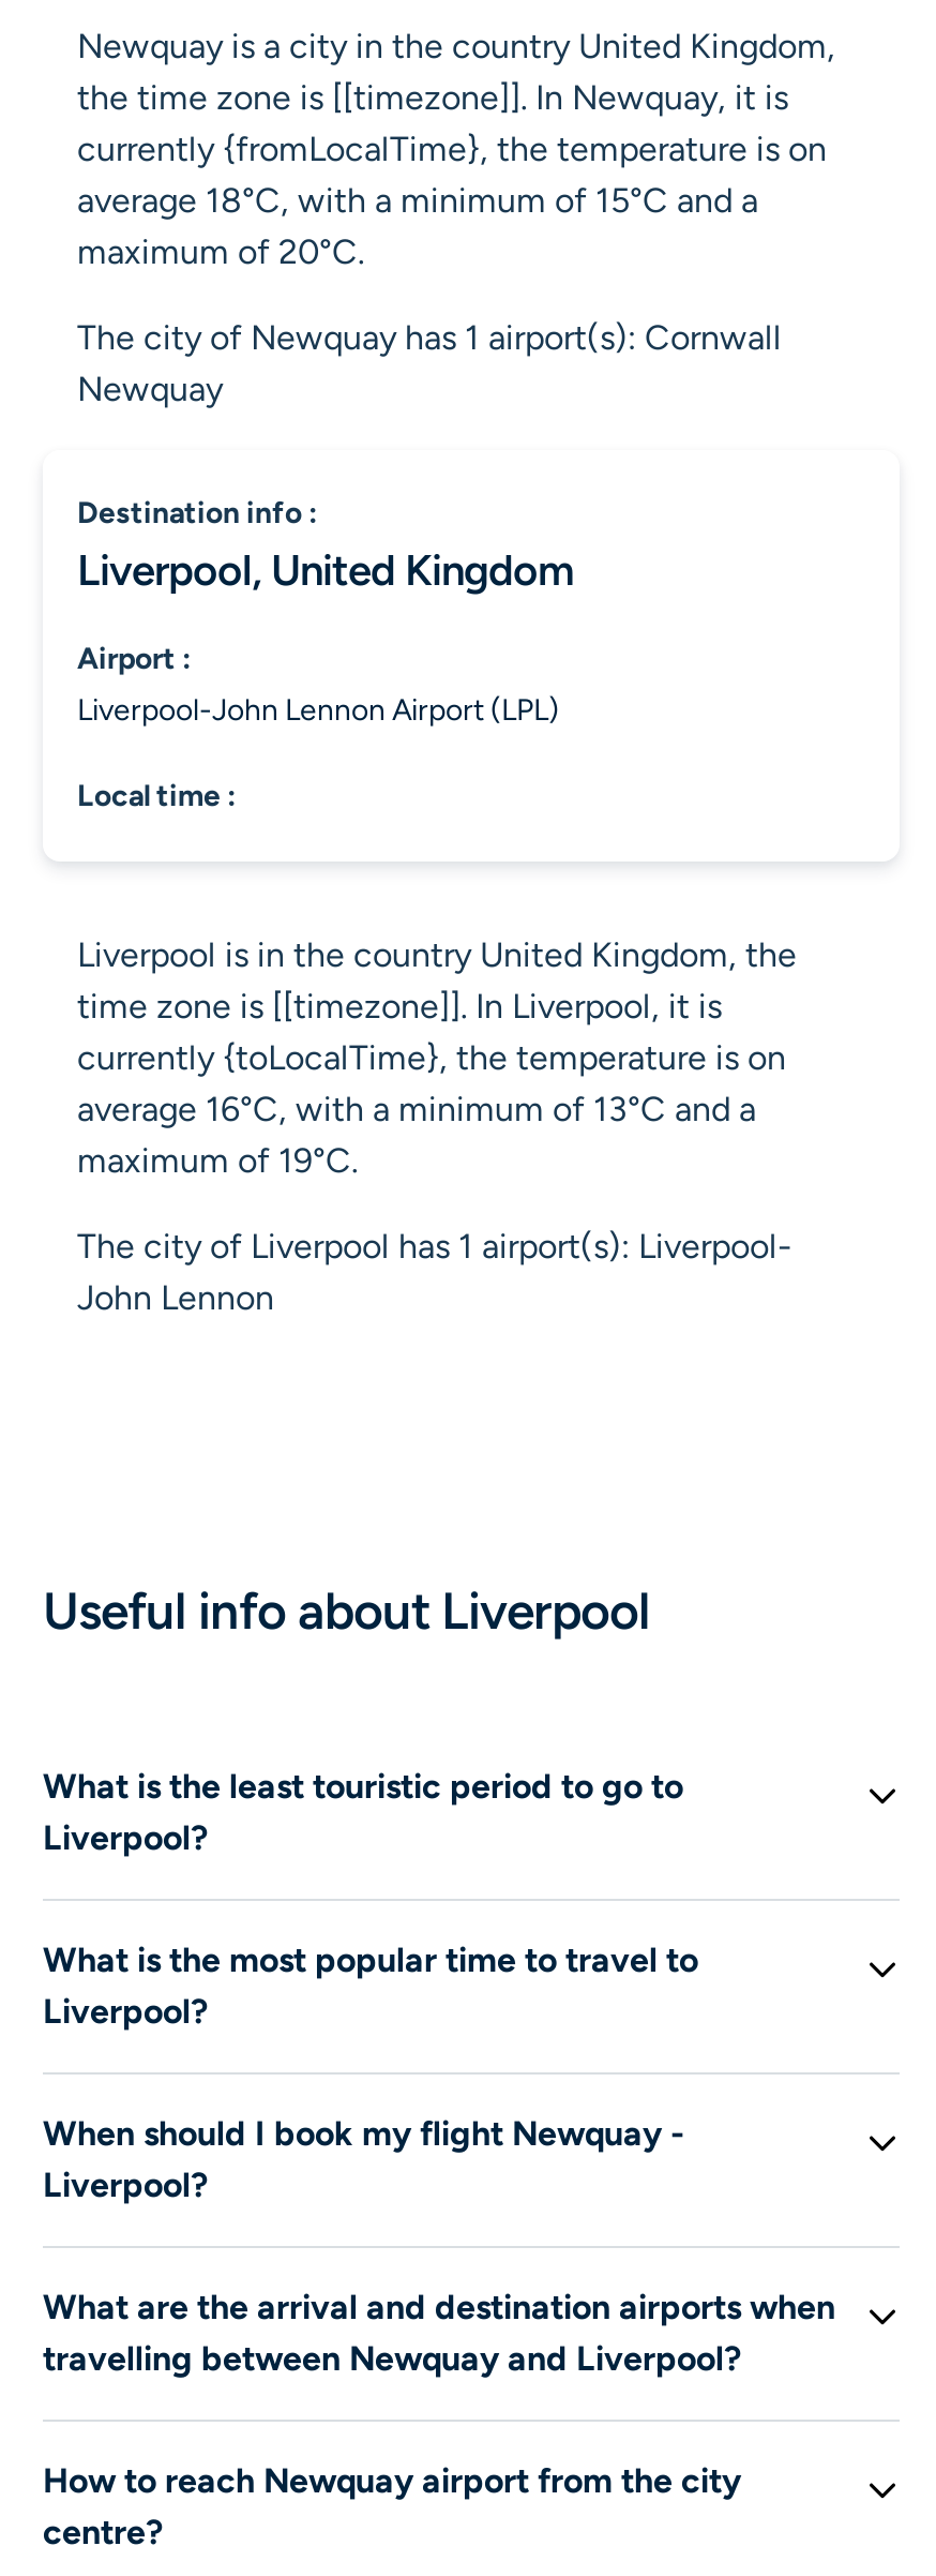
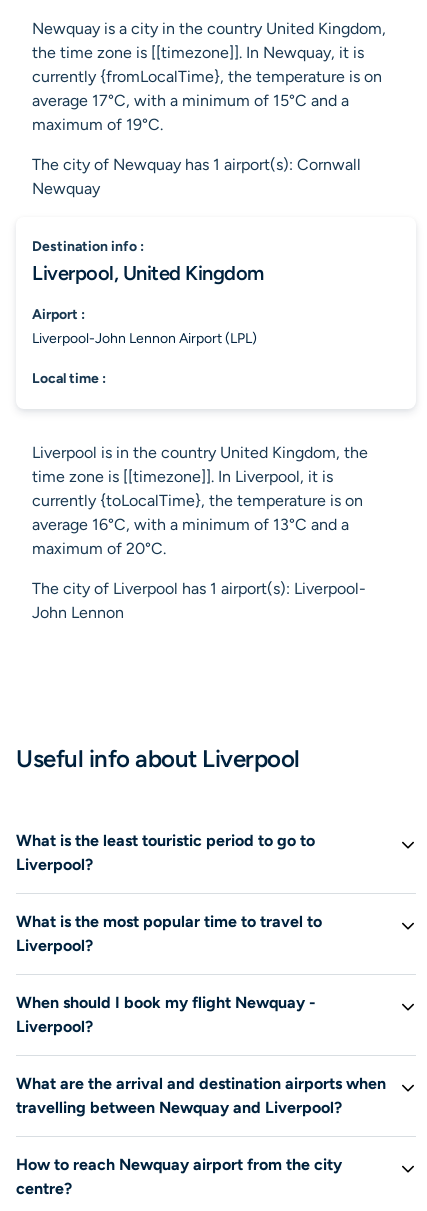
- average 18°C, with a minimum of 15°C and a
+ average 17°C, with a minimum of 15°C and a

- maximum of 20°C.
+ maximum of 19°C.

- maximum of 19°C.
+ maximum of 20°C.
